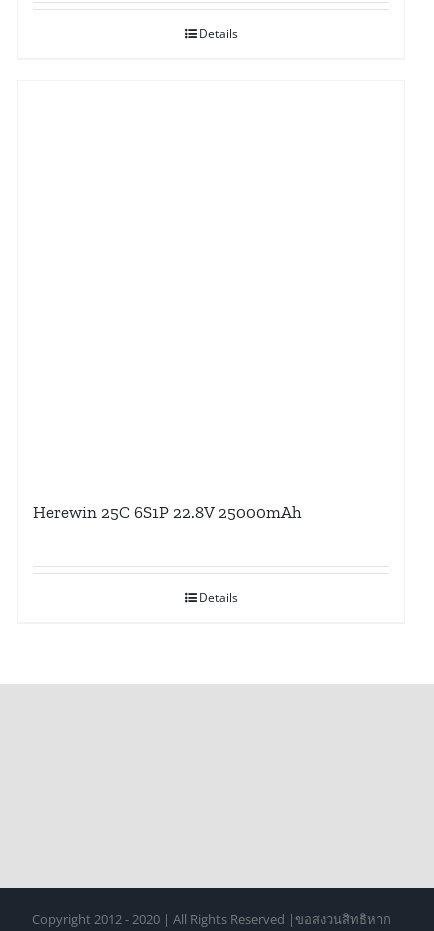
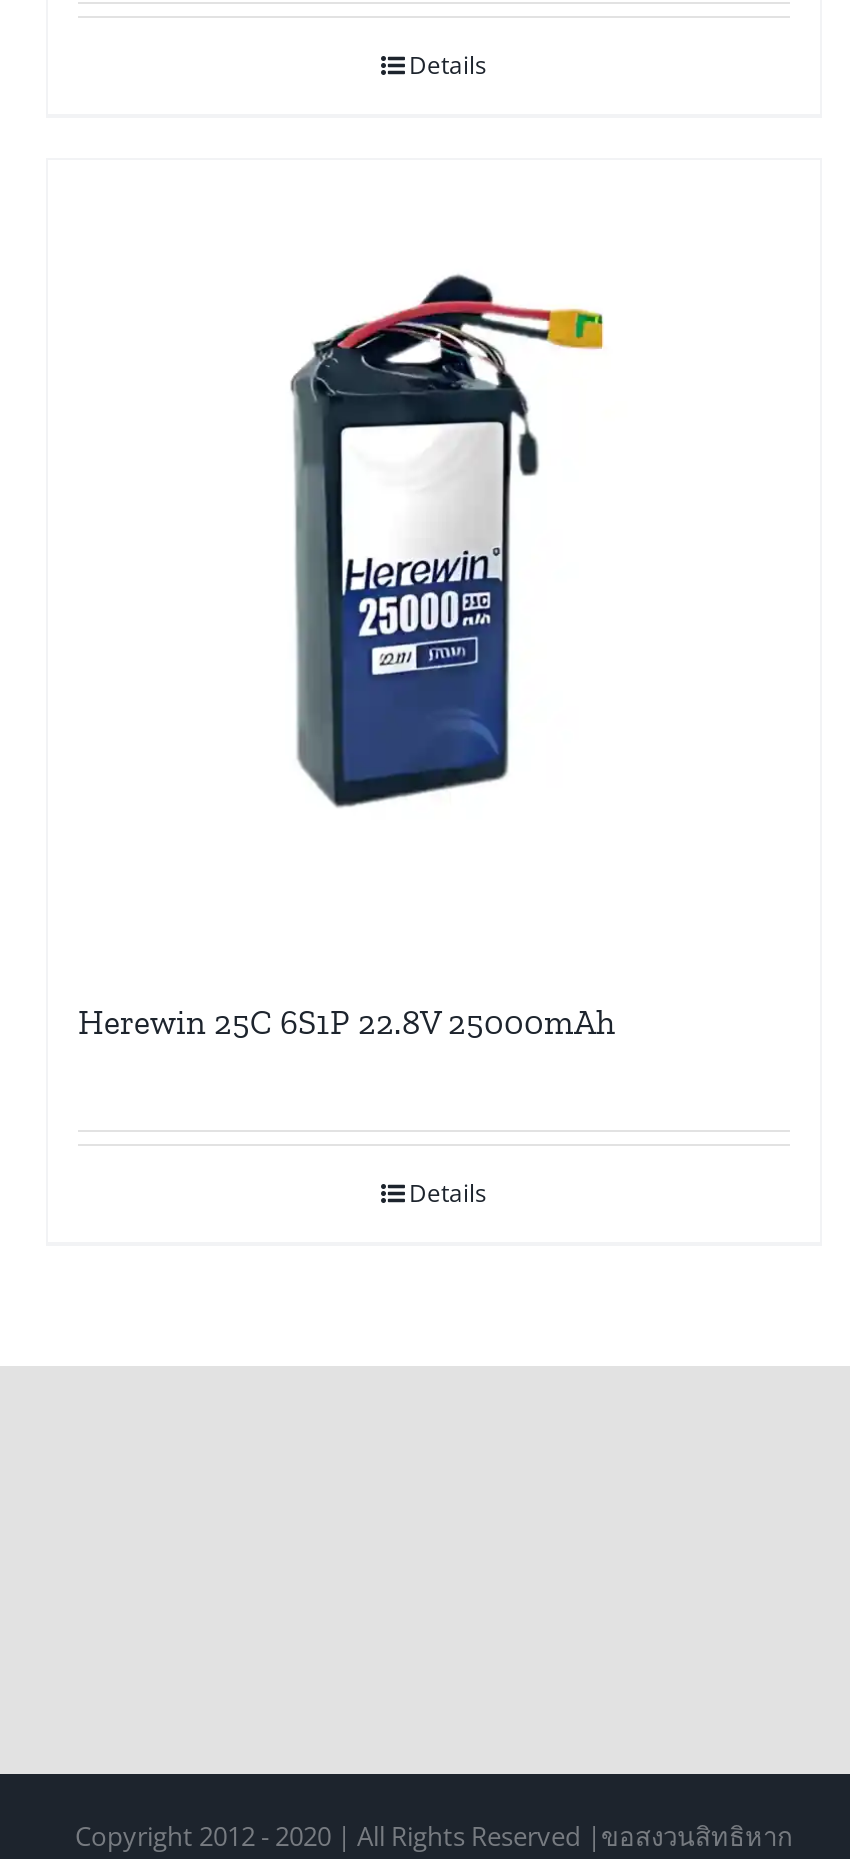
+ [image]
